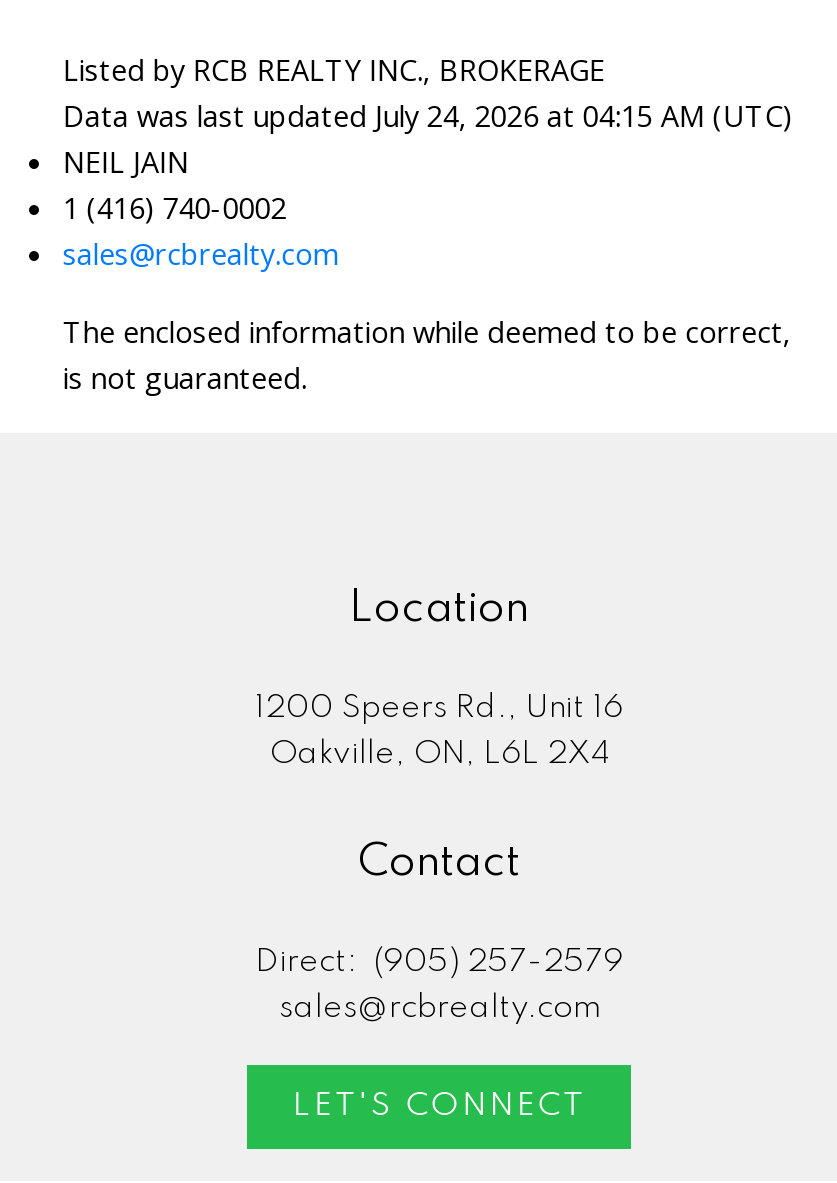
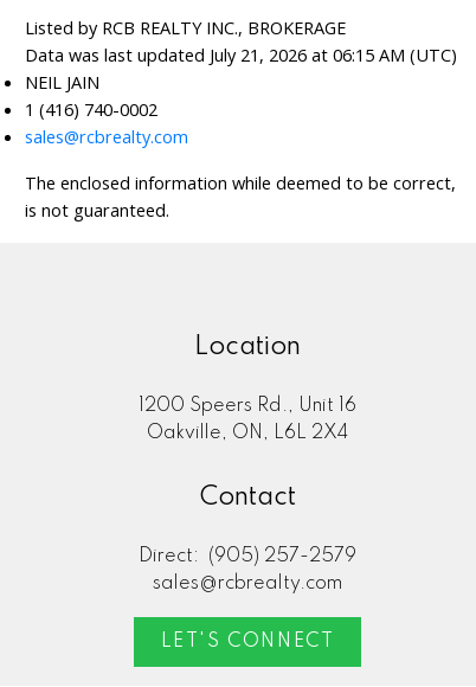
- Data was last updated July 24, 2026 at 04:15 AM (UTC)
+ Data was last updated July 21, 2026 at 06:15 AM (UTC)
